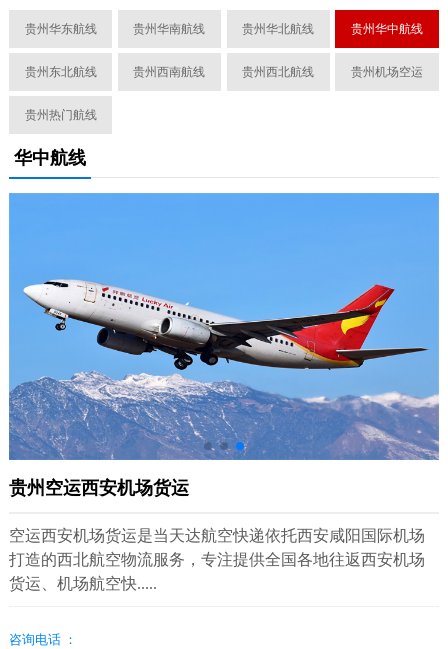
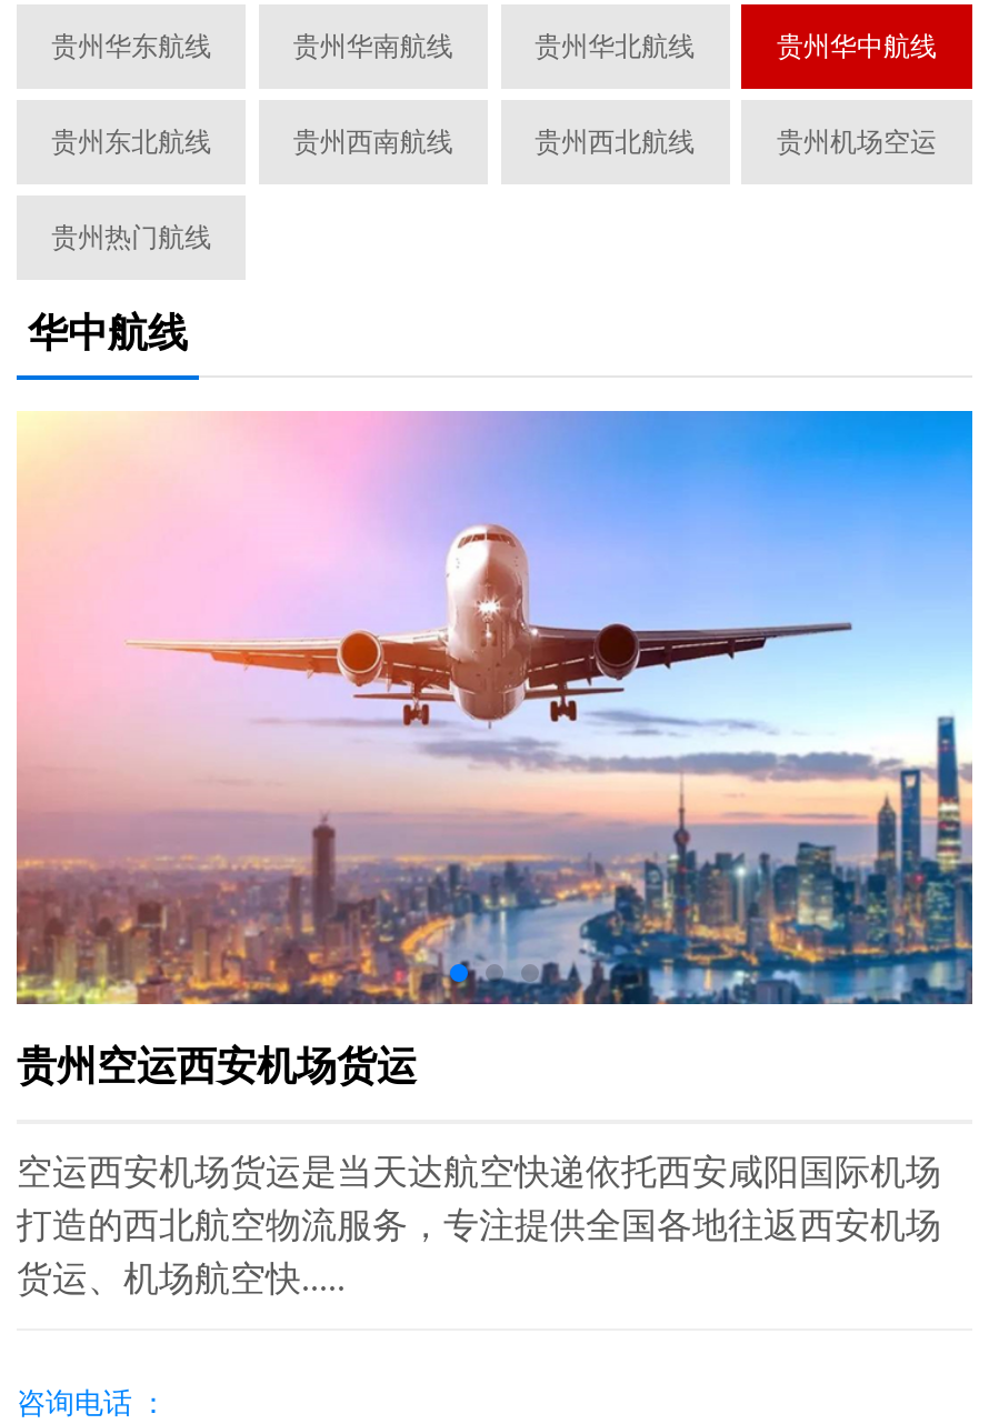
- [image]
+ [image]
